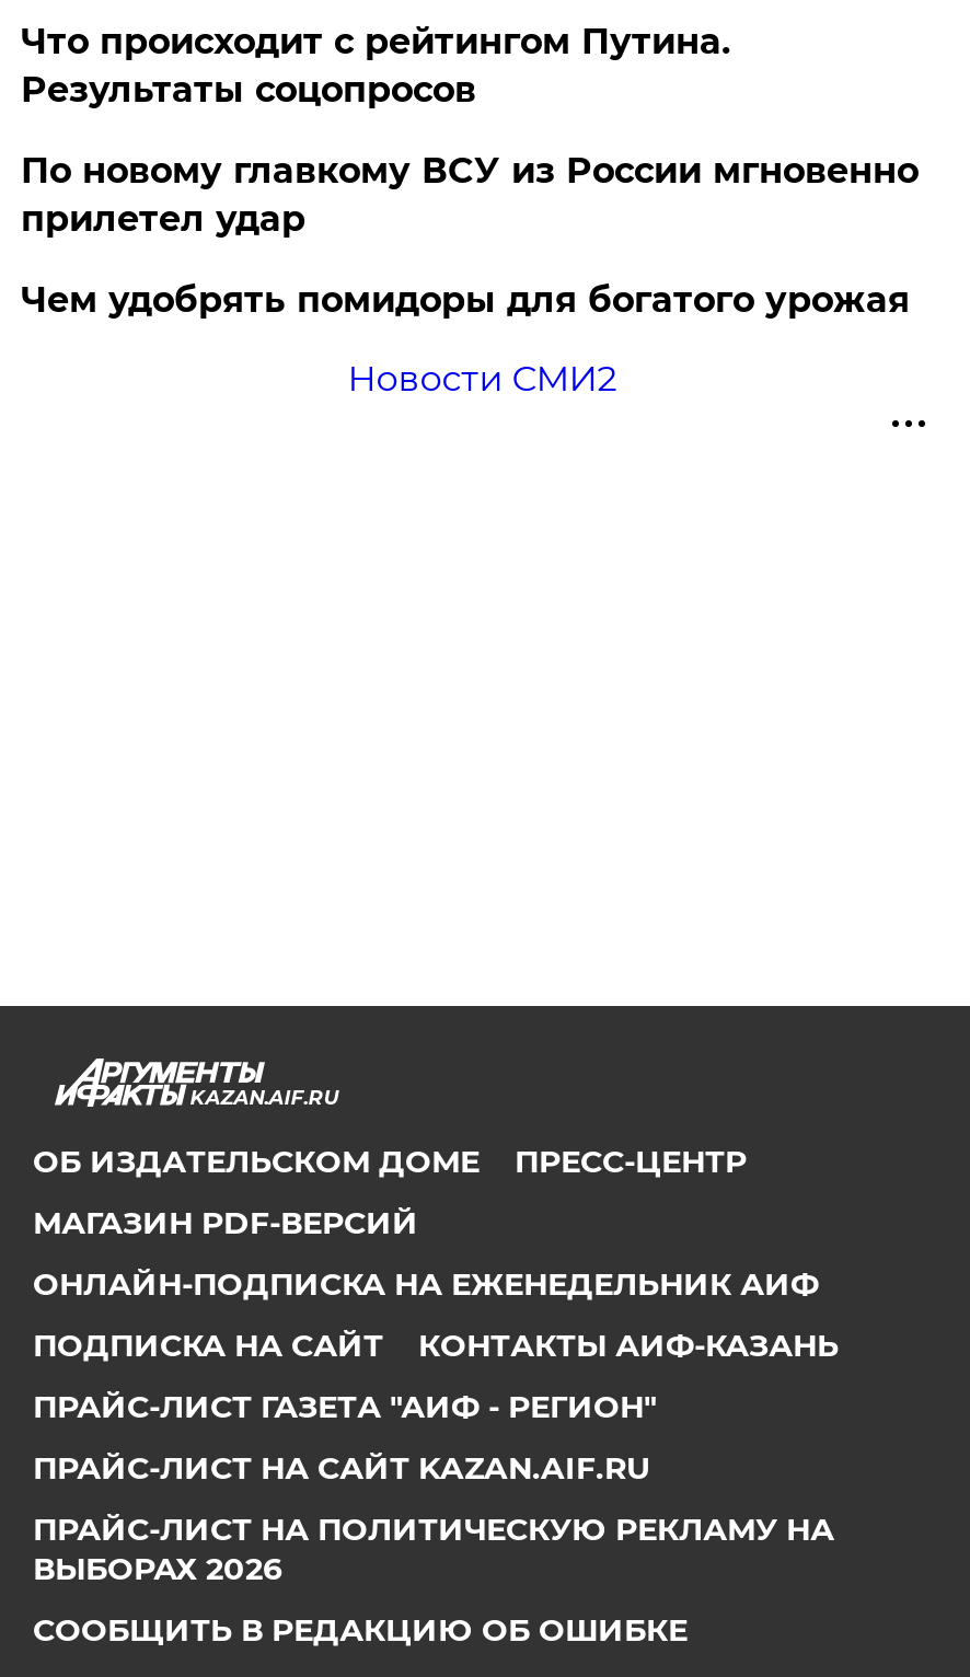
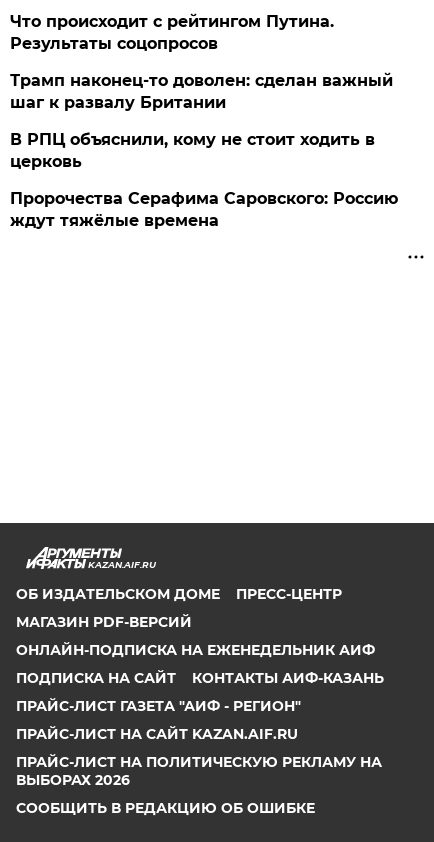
- По новому главкому ВСУ из России мгновенно
- прилетел удар
+ Трамп наконец-то доволен: сделан важный
+ шаг к развалу Британии

- Чем удобрять помидоры для богатого урожая
+ В РПЦ объяснили, кому не стоит ходить в
+ церковь

- Новости СМИ2
+ Пророчества Серафима Саровского: Россию
+ ждут тяжёлые времена
